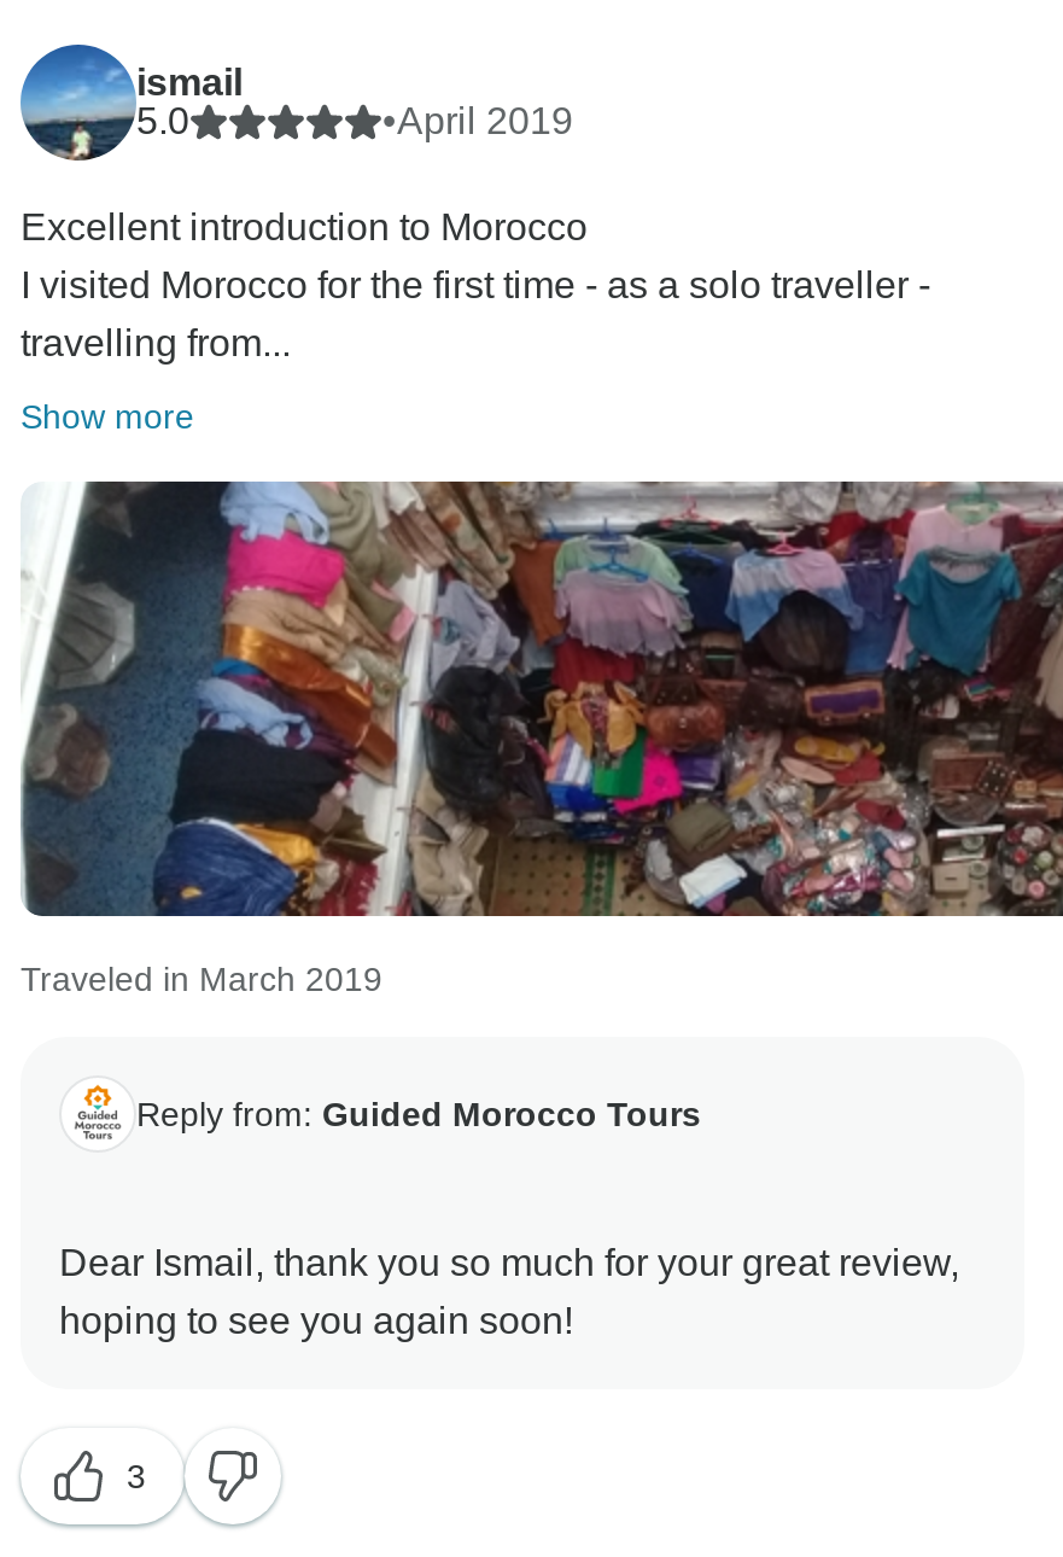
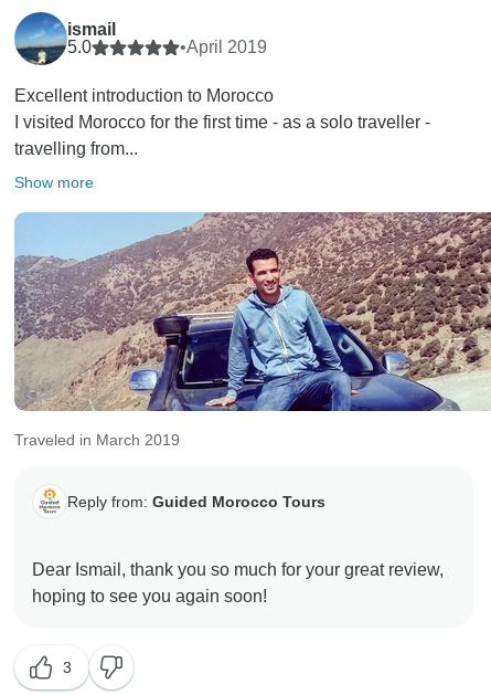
- [image]
+ [image]
